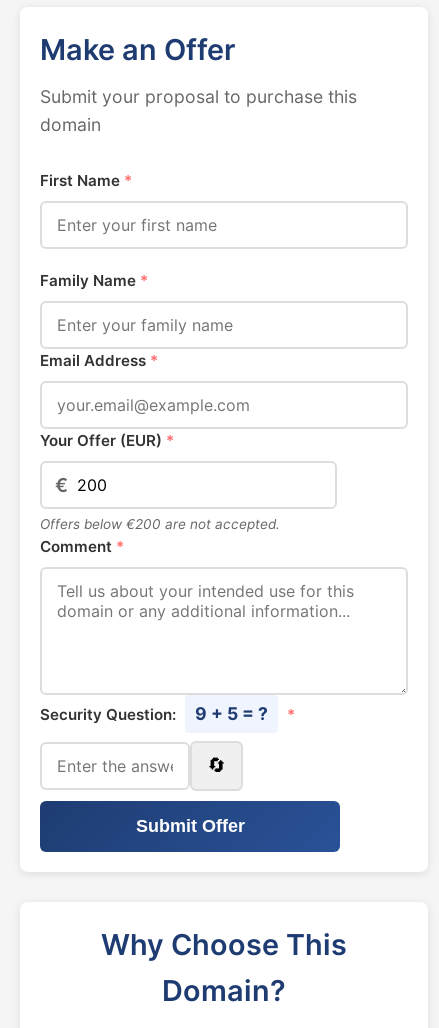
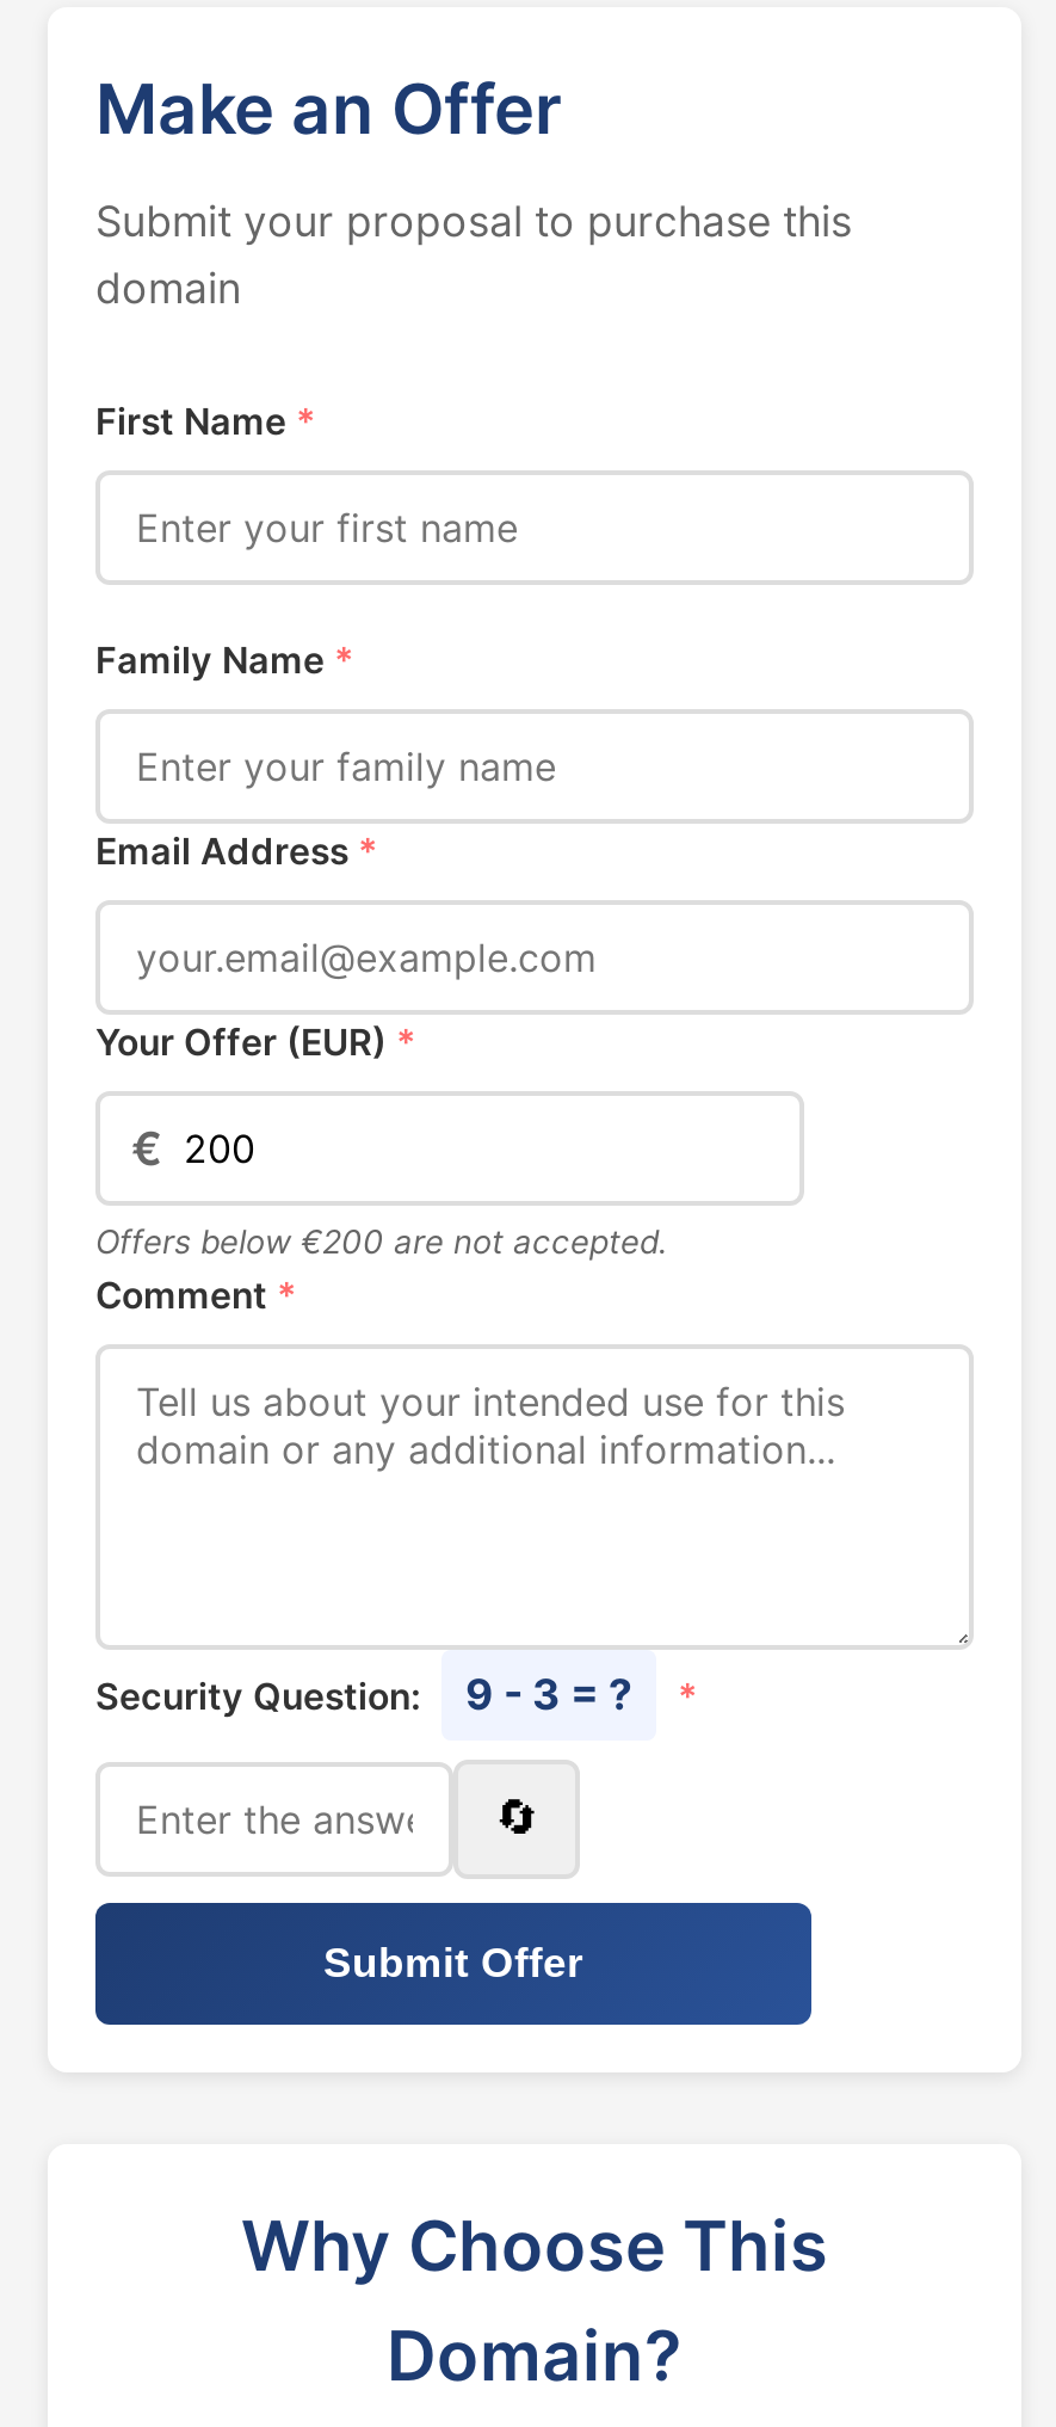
- 9 + 5 = ?
+ 9 - 3 = ?
